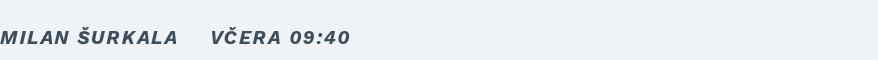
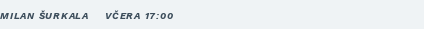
- MILAN ŠURKALA VČERA 09:40
+ MILAN ŠURKALA VČERA 17:00
